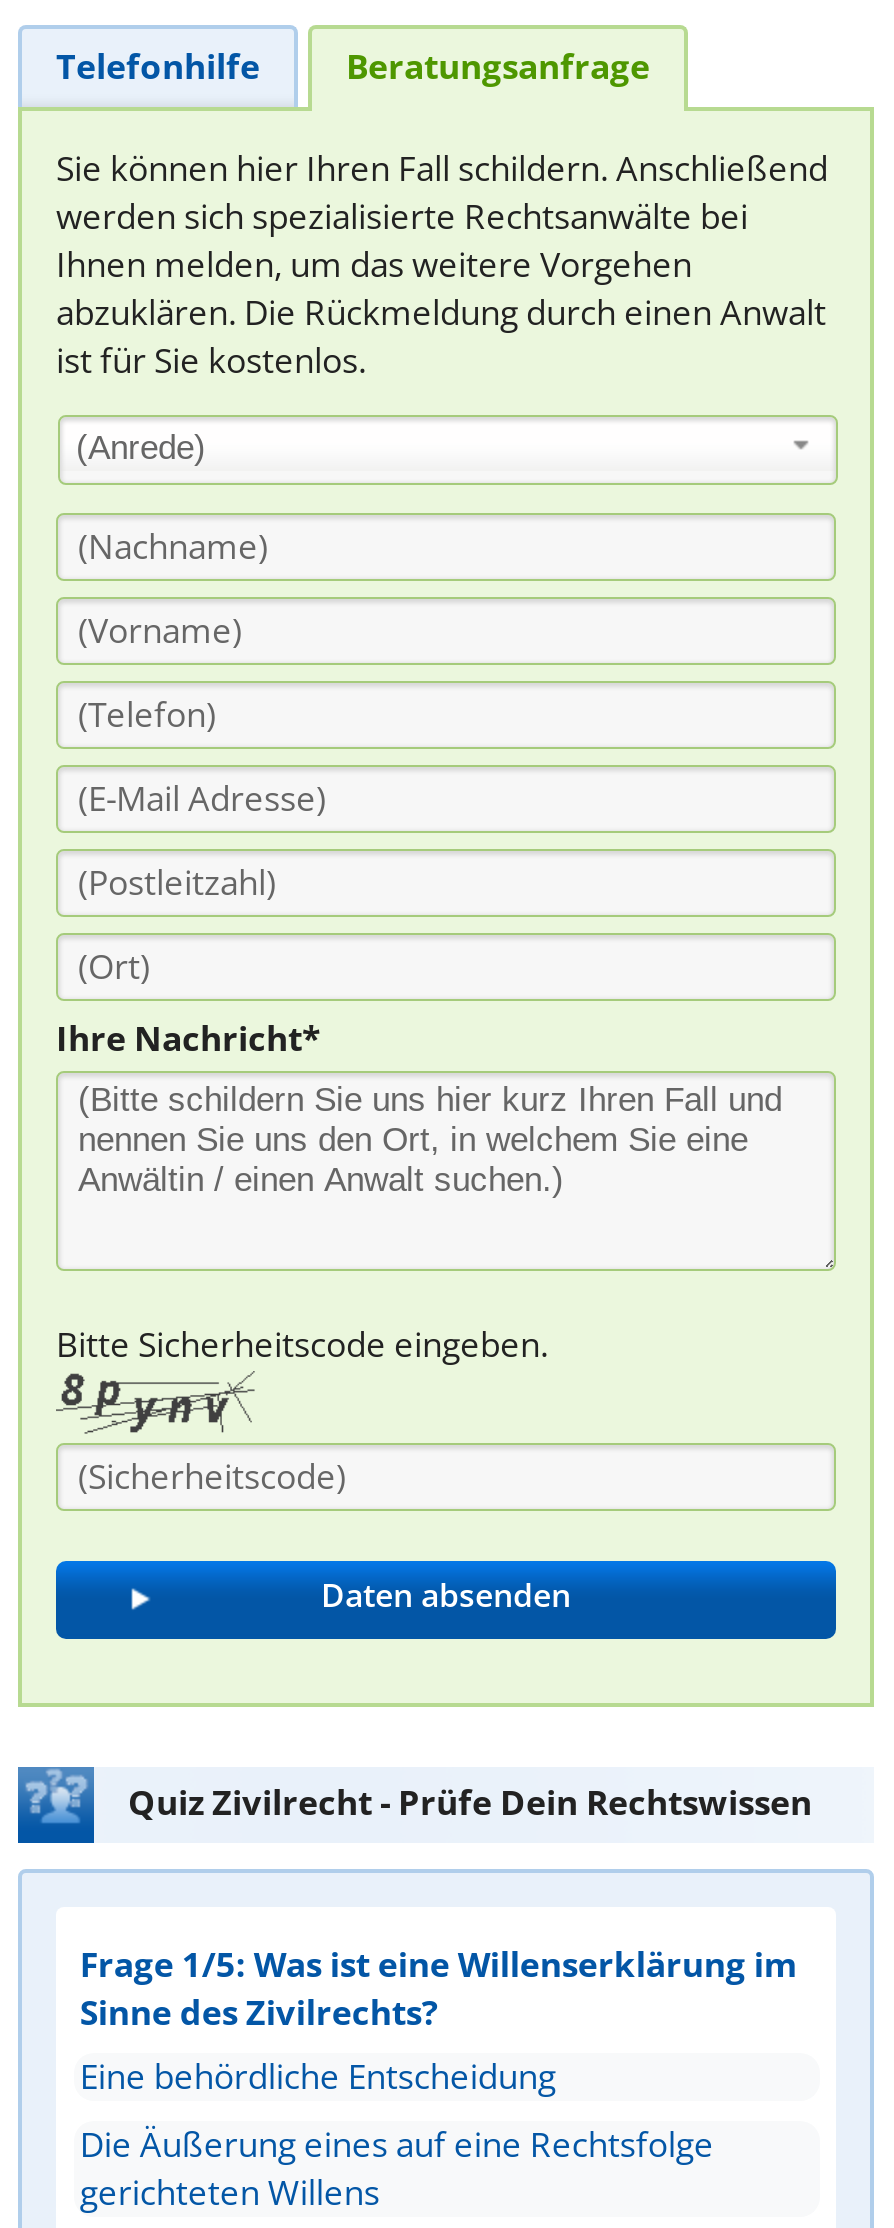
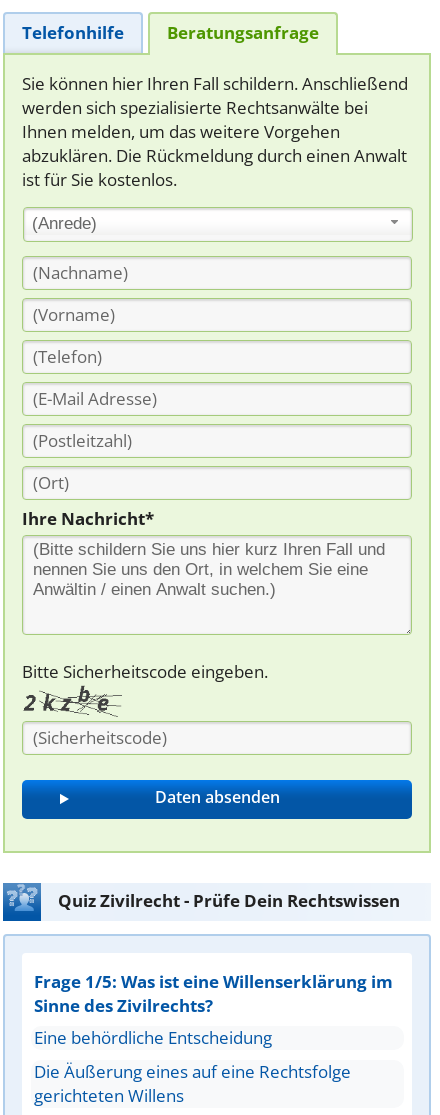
- [image]
+ [image]
